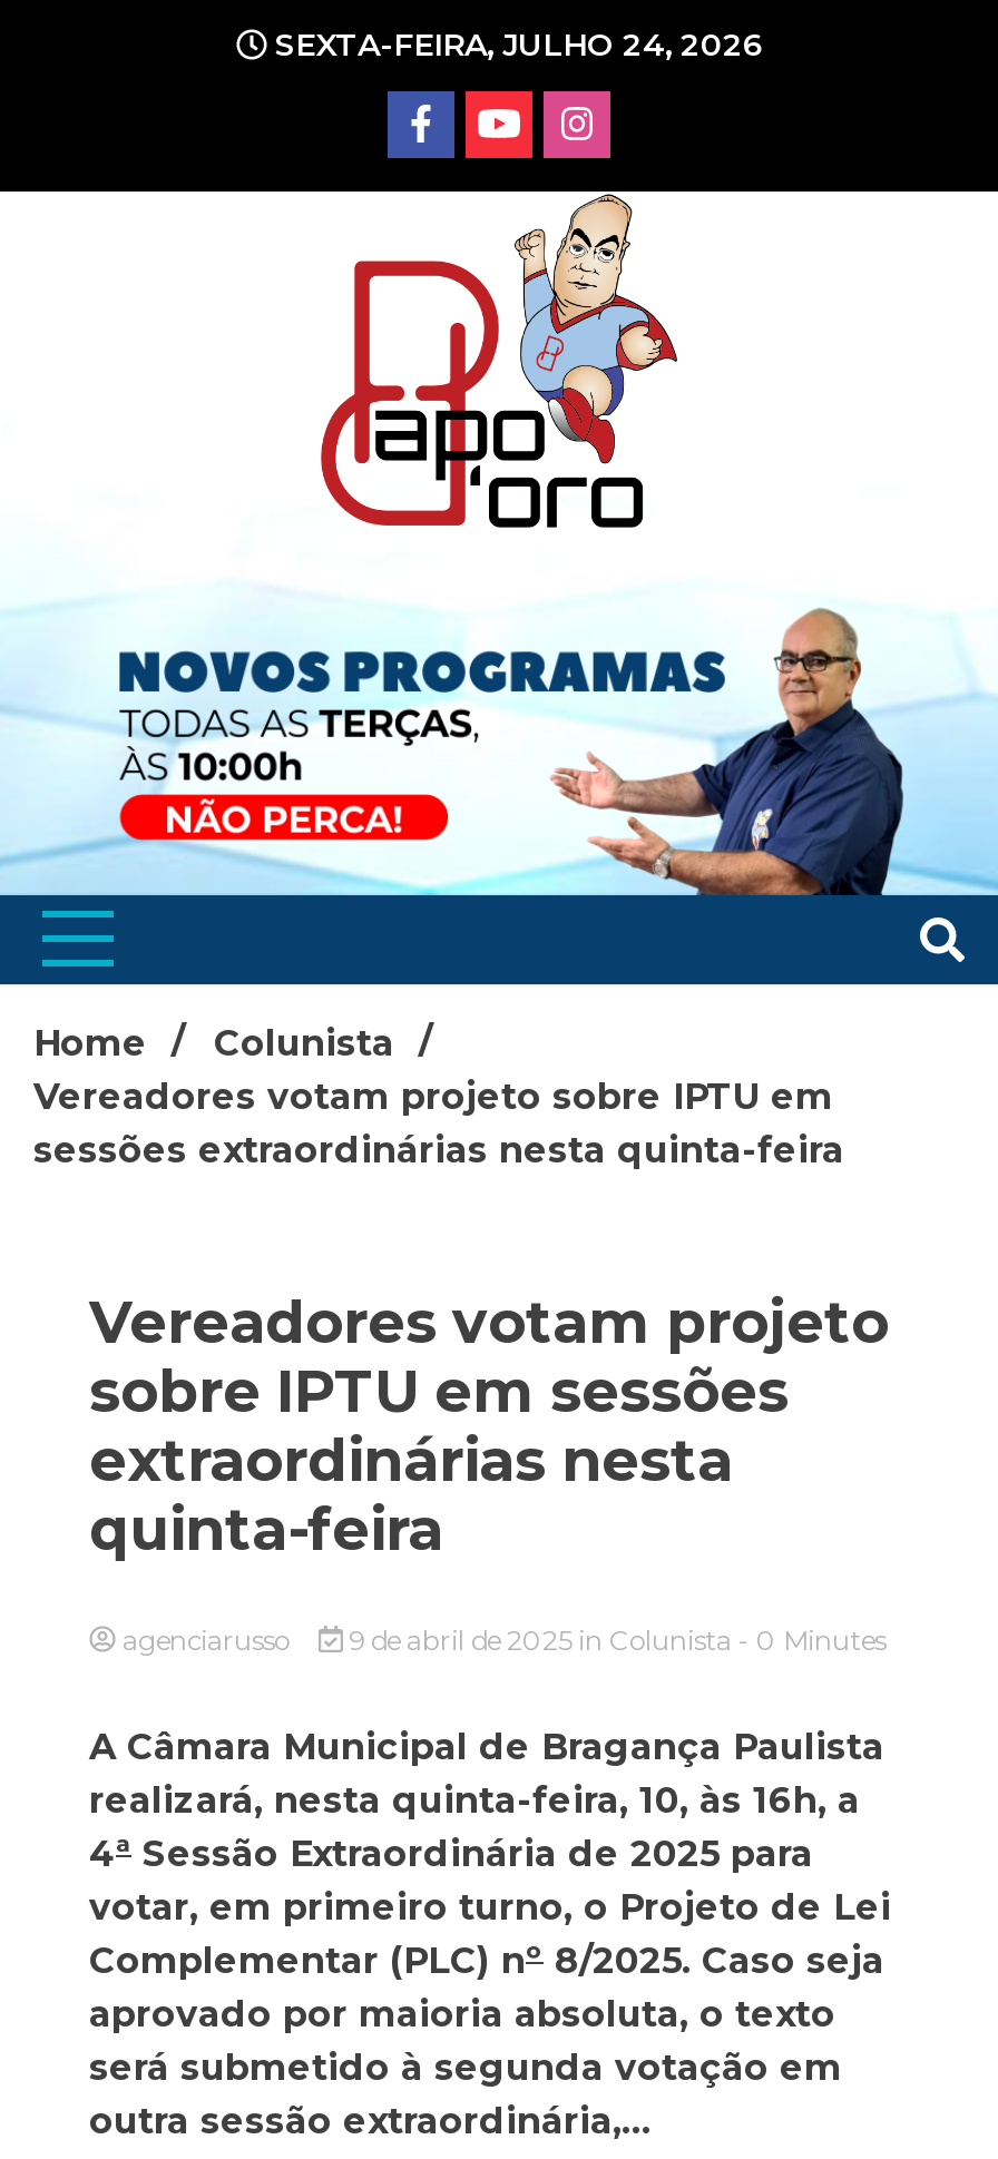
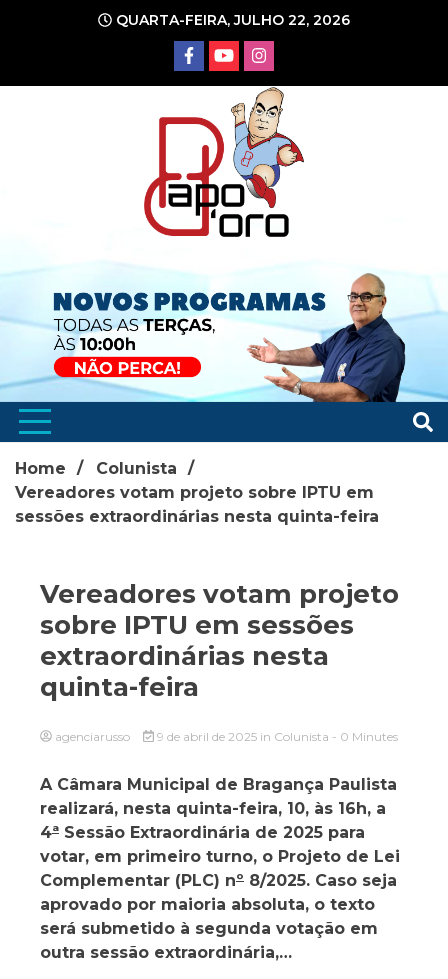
- SEXTA-FEIRA, JULHO 24, 2026
+ QUARTA-FEIRA, JULHO 22, 2026
